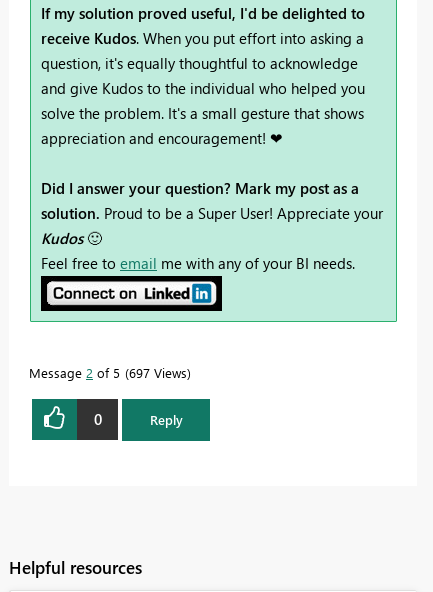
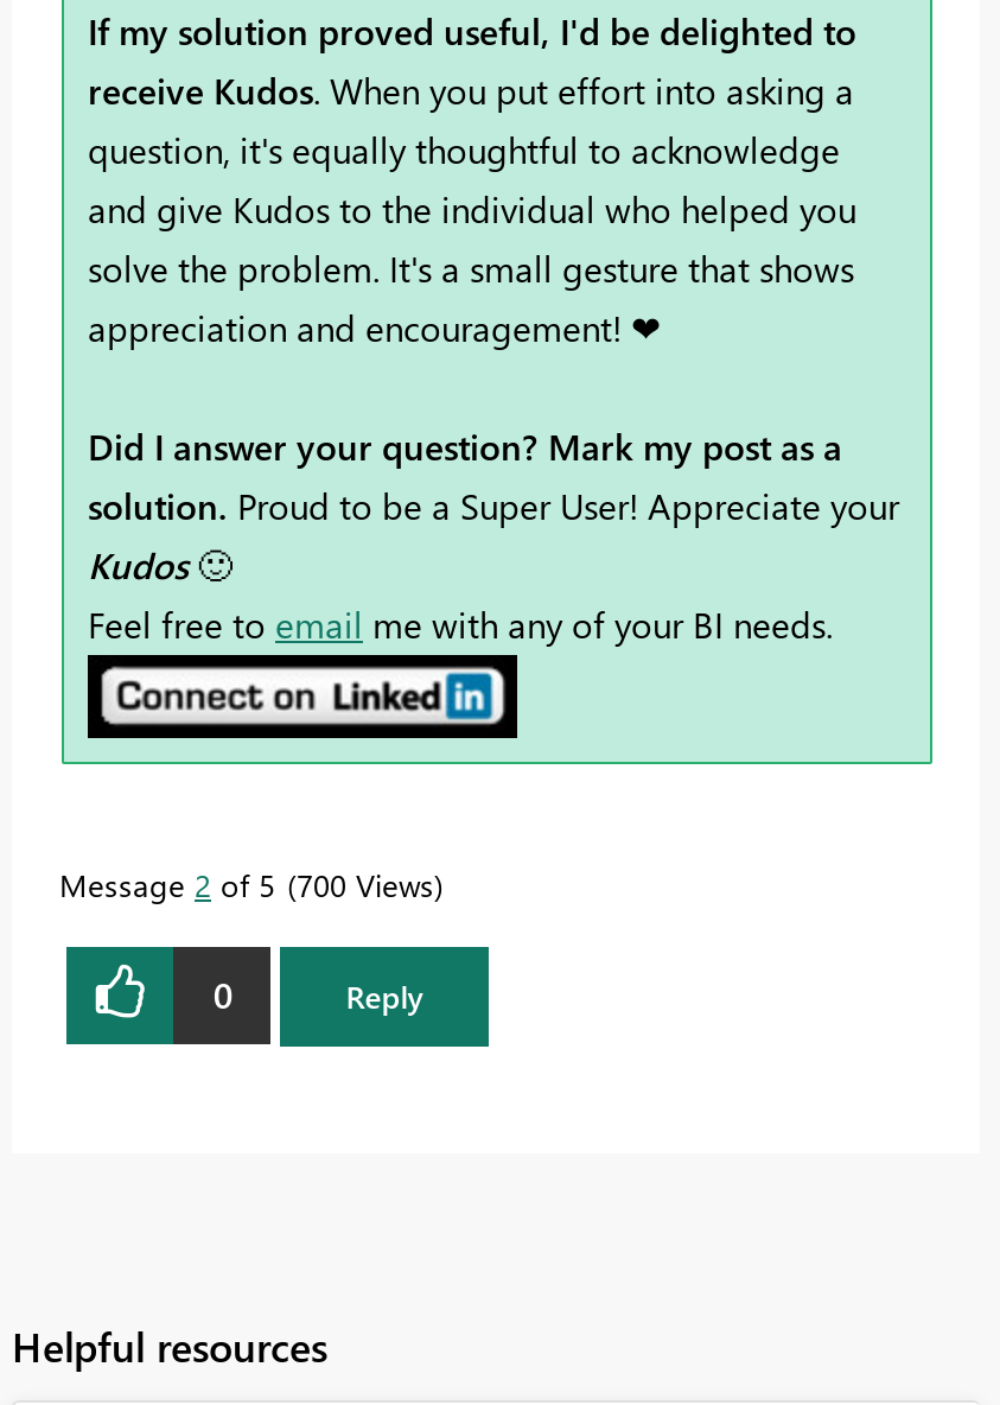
- Message 2 of 5 697 Views
+ Message 2 of 5 700 Views
